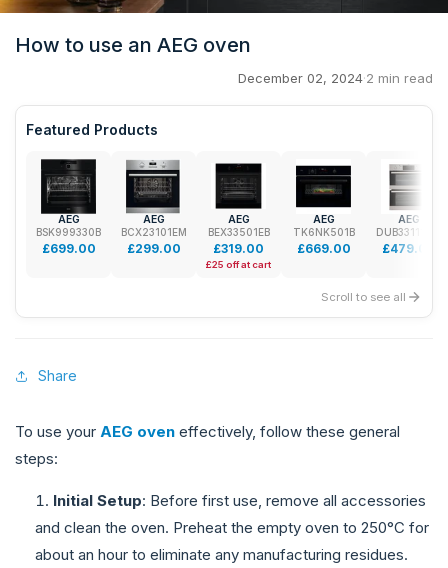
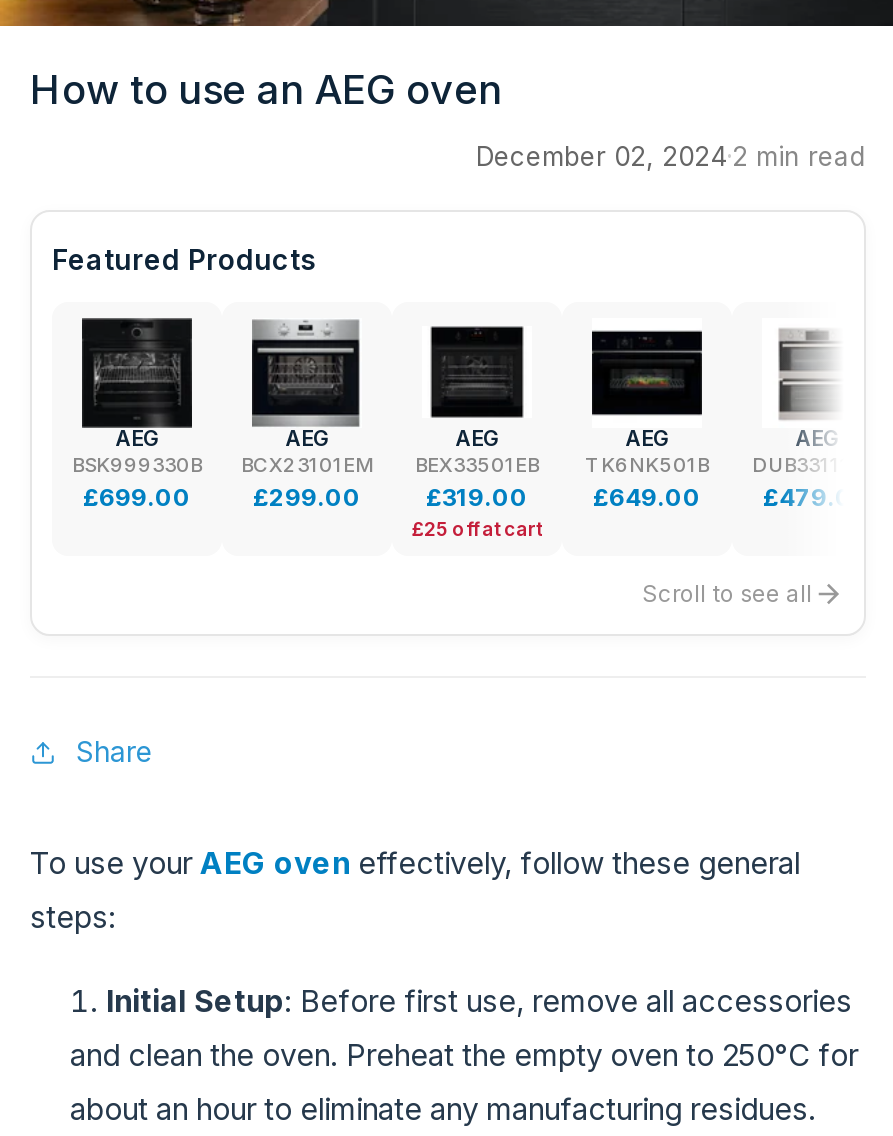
- £669.00
+ £649.00
